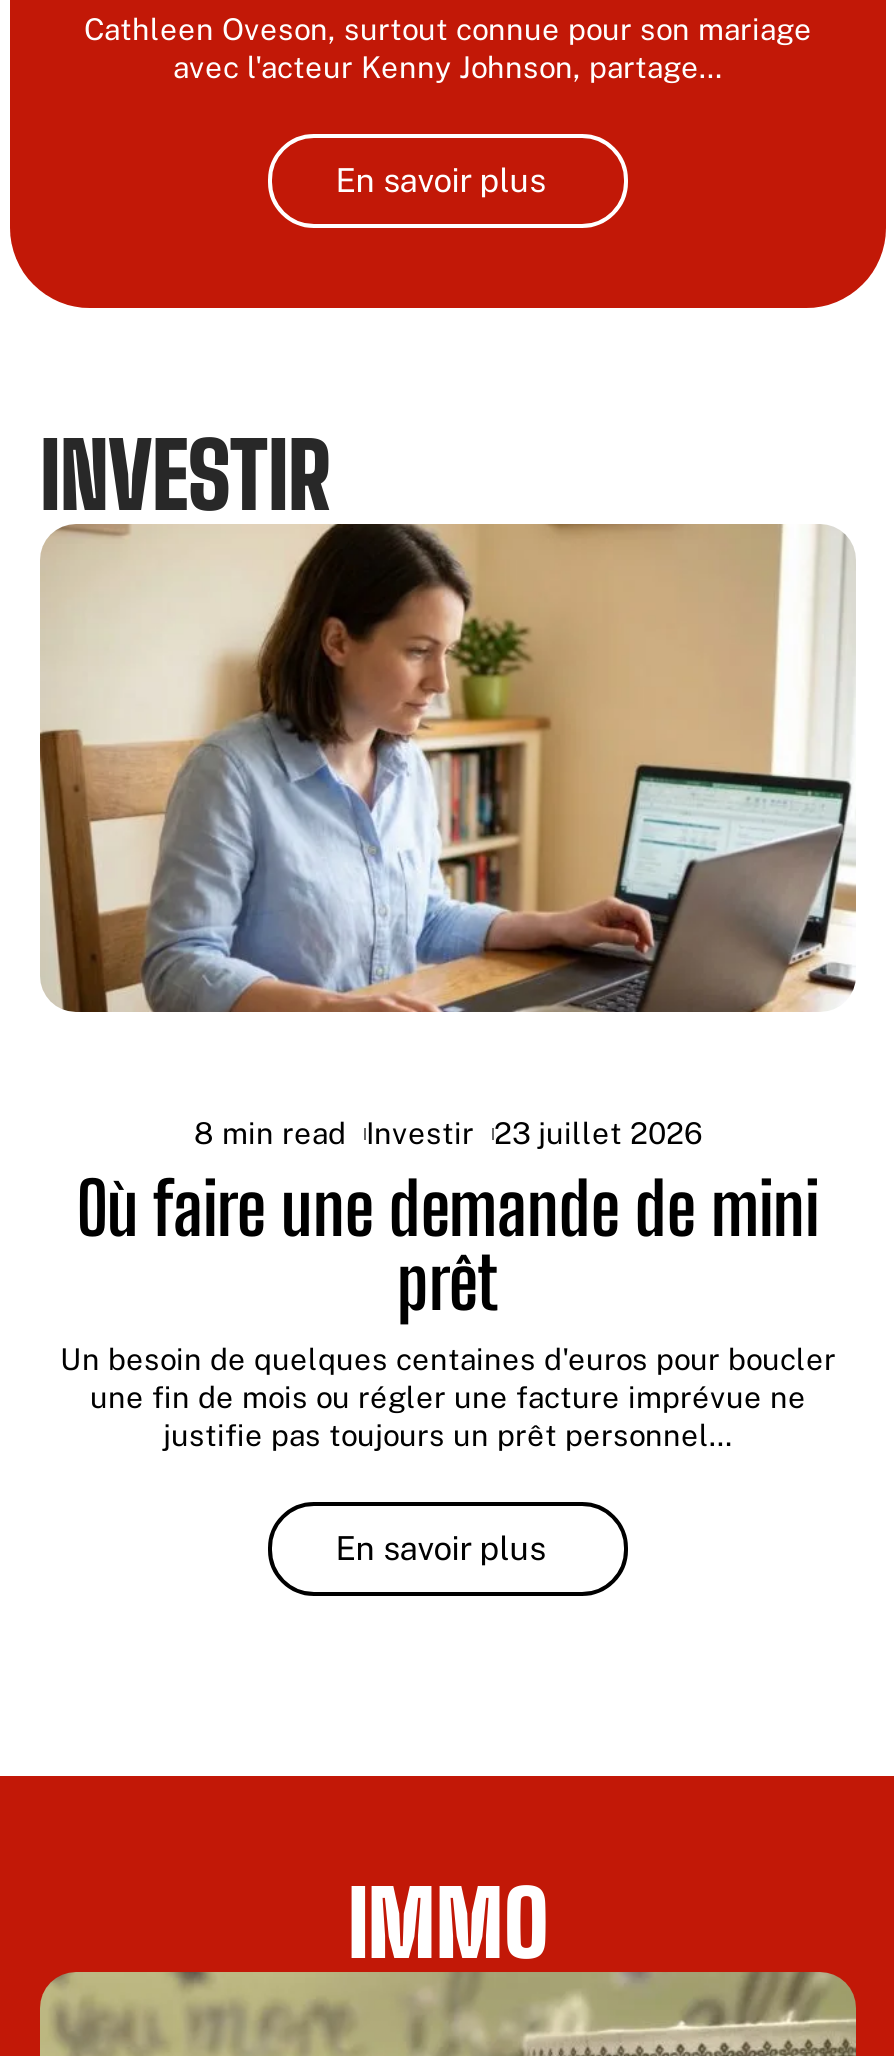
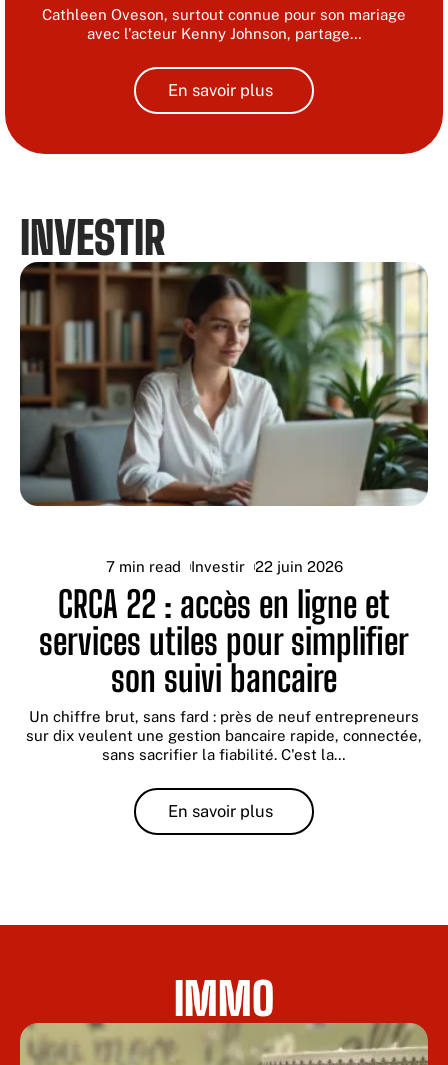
- [image]
+ [image]

- 8 min read Investir 23 juillet 2026
- Où faire une demande de mini
- prêt
- Un besoin de quelques centaines d'euros pour boucler
- une fin de mois ou régler une facture imprévue ne
- justifie pas toujours un prêt personnel…
+ 7 min read Investir 22 juin 2026
+ CRCA 22 : accès en ligne et
+ services utiles pour simplifier
+ son suivi bancaire
+ Un chiffre brut, sans fard : près de neuf entrepreneurs
+ sur dix veulent une gestion bancaire rapide, connectée,
+ sans sacrifier la fiabilité. C'est la…
